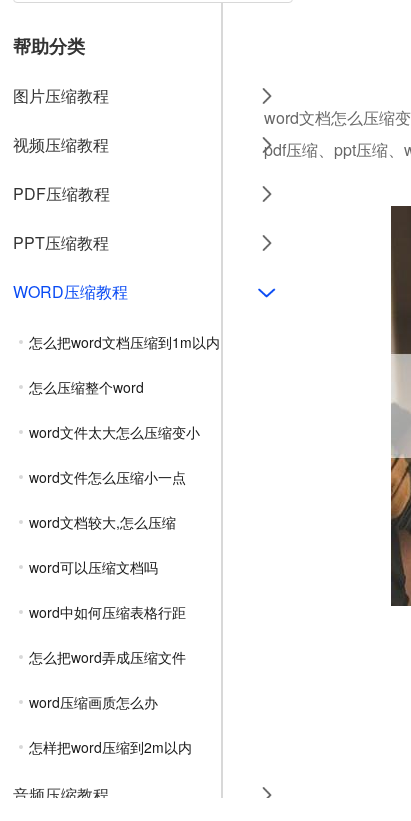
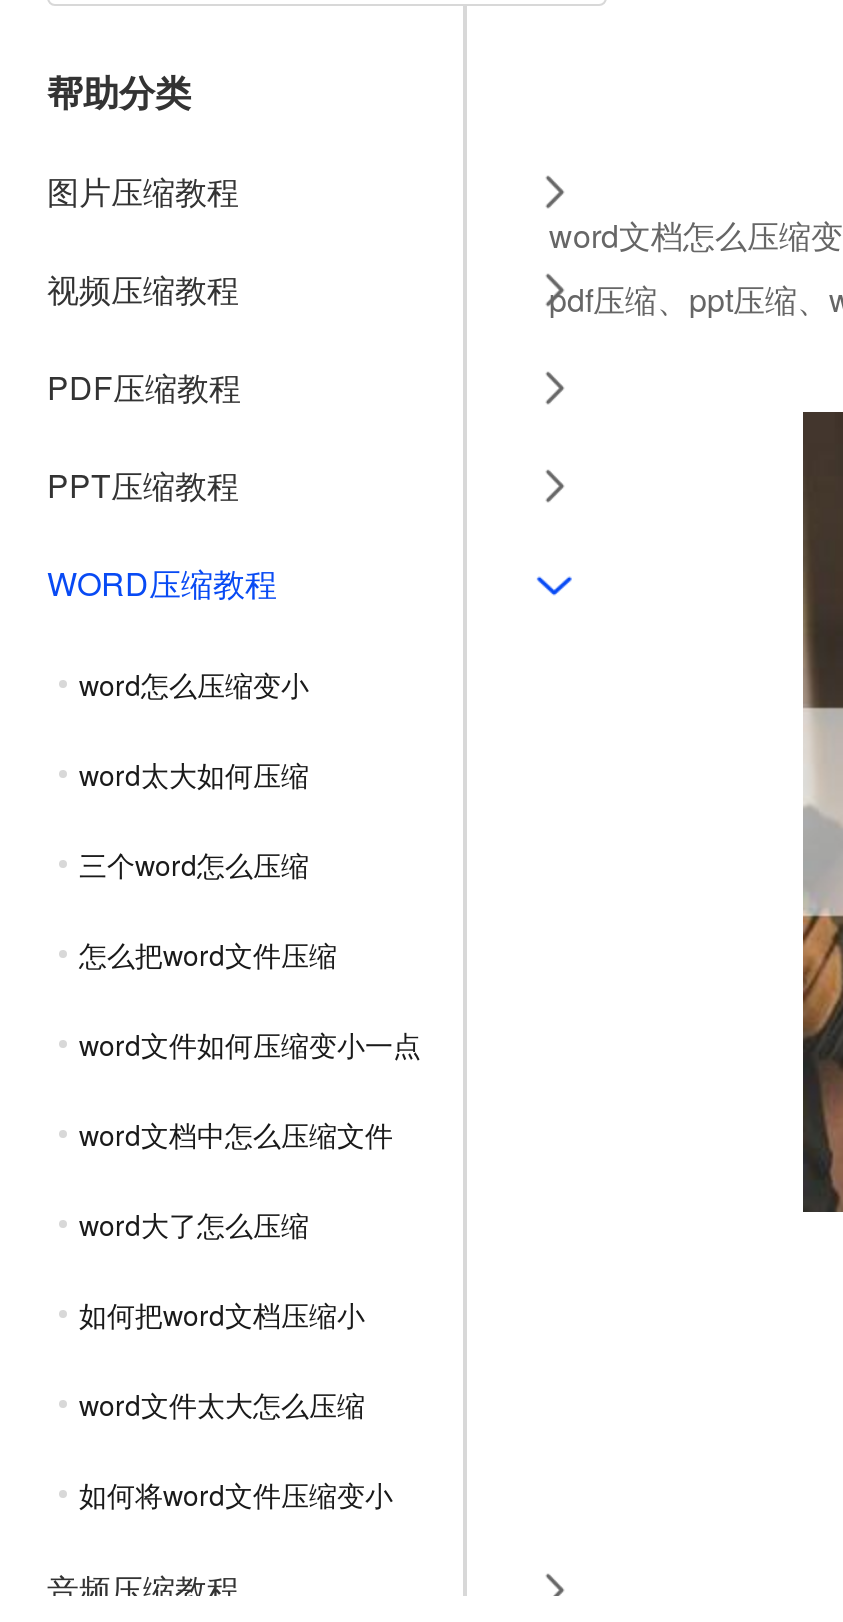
- 怎么把word文档压缩到1m以内
+ word怎么压缩变小

- 怎么压缩整个word
+ word太大如何压缩

- word文件太大怎么压缩变小
+ 三个word怎么压缩

- word文件怎么压缩小一点
+ 怎么把word文件压缩

- word文档较大,怎么压缩
+ word文件如何压缩变小一点

- word可以压缩文档吗
+ word文档中怎么压缩文件

- word中如何压缩表格行距
+ word大了怎么压缩

- 怎么把word弄成压缩文件
+ 如何把word文档压缩小

- word压缩画质怎么办
+ word文件太大怎么压缩

- 怎样把word压缩到2m以内
+ 如何将word文件压缩变小
